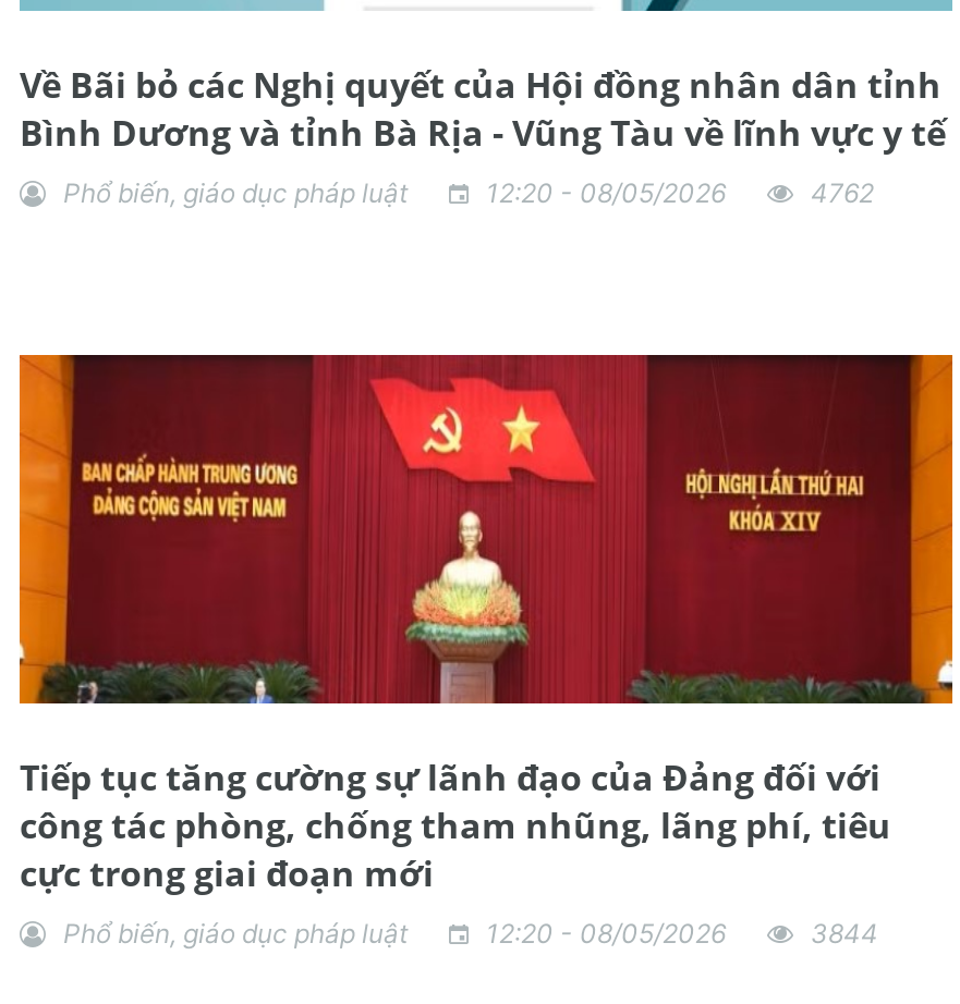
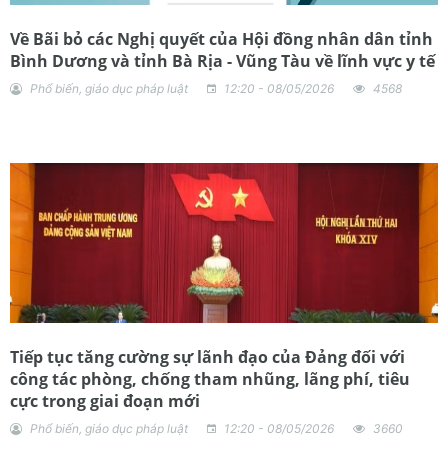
- 4762
+ 4568

- 3844
+ 3660
